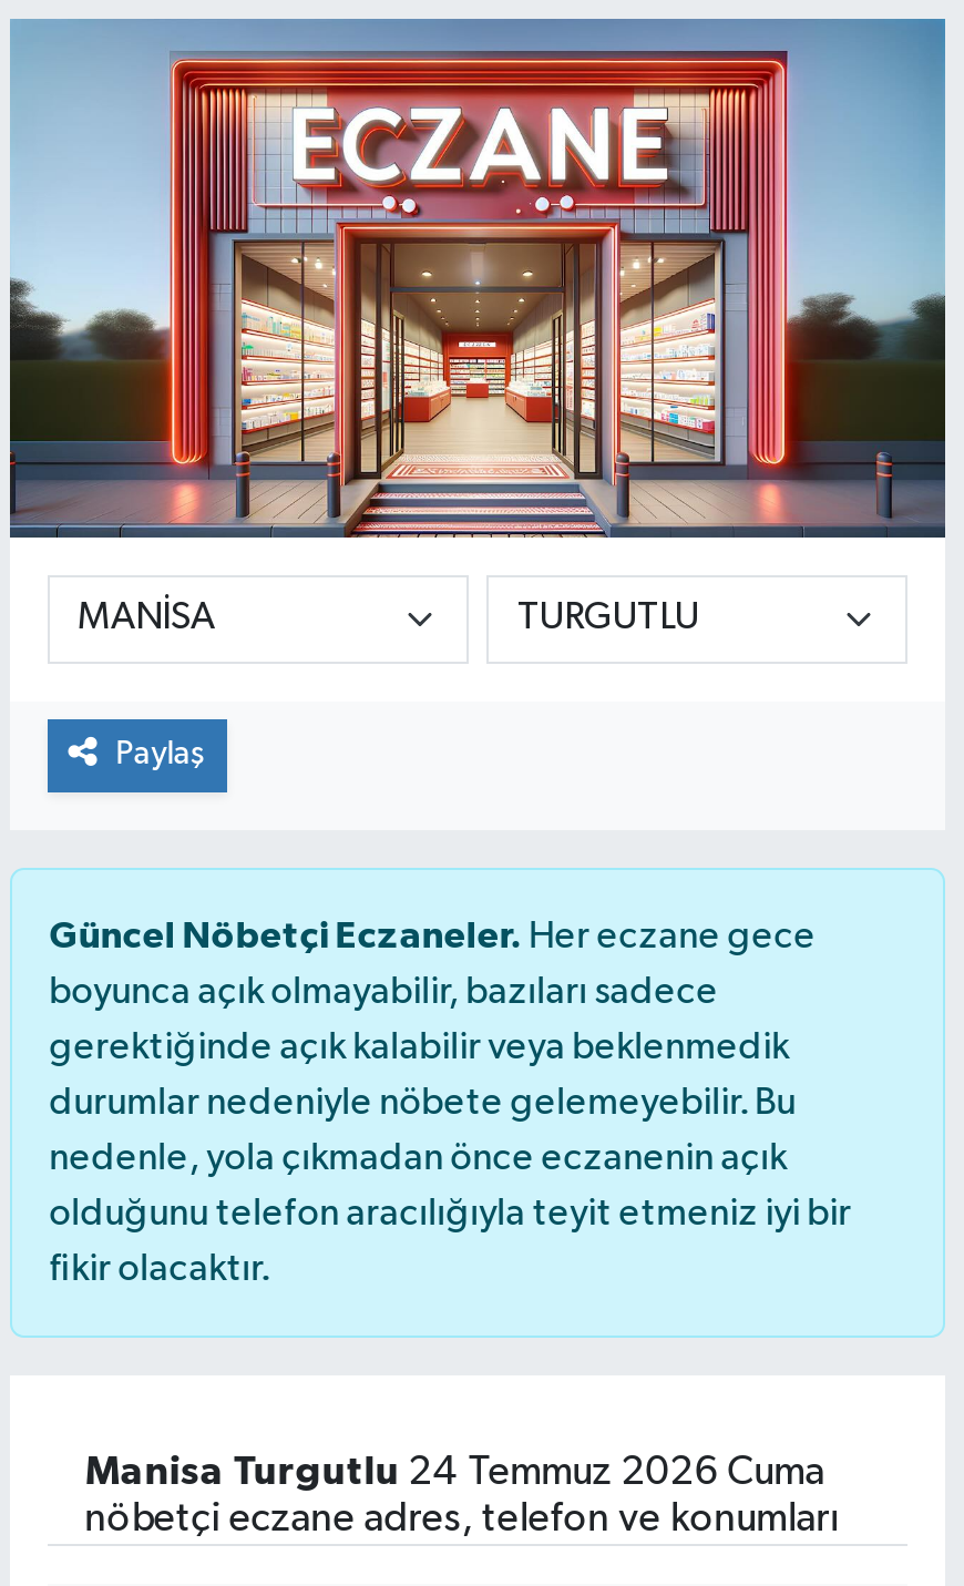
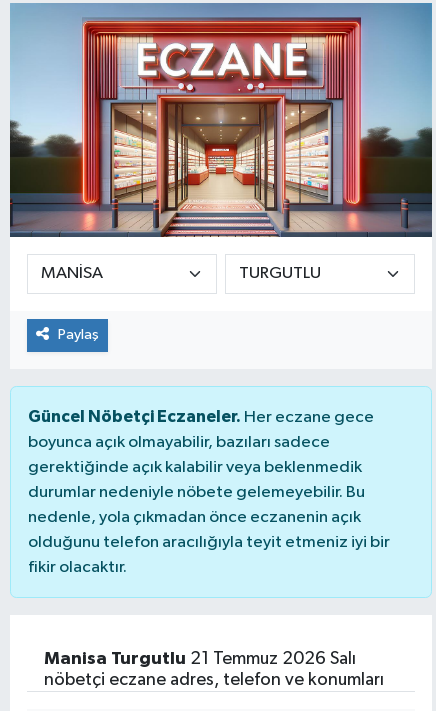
- Manisa Turgutlu 24 Temmuz 2026 Cuma
+ Manisa Turgutlu 21 Temmuz 2026 Salı
